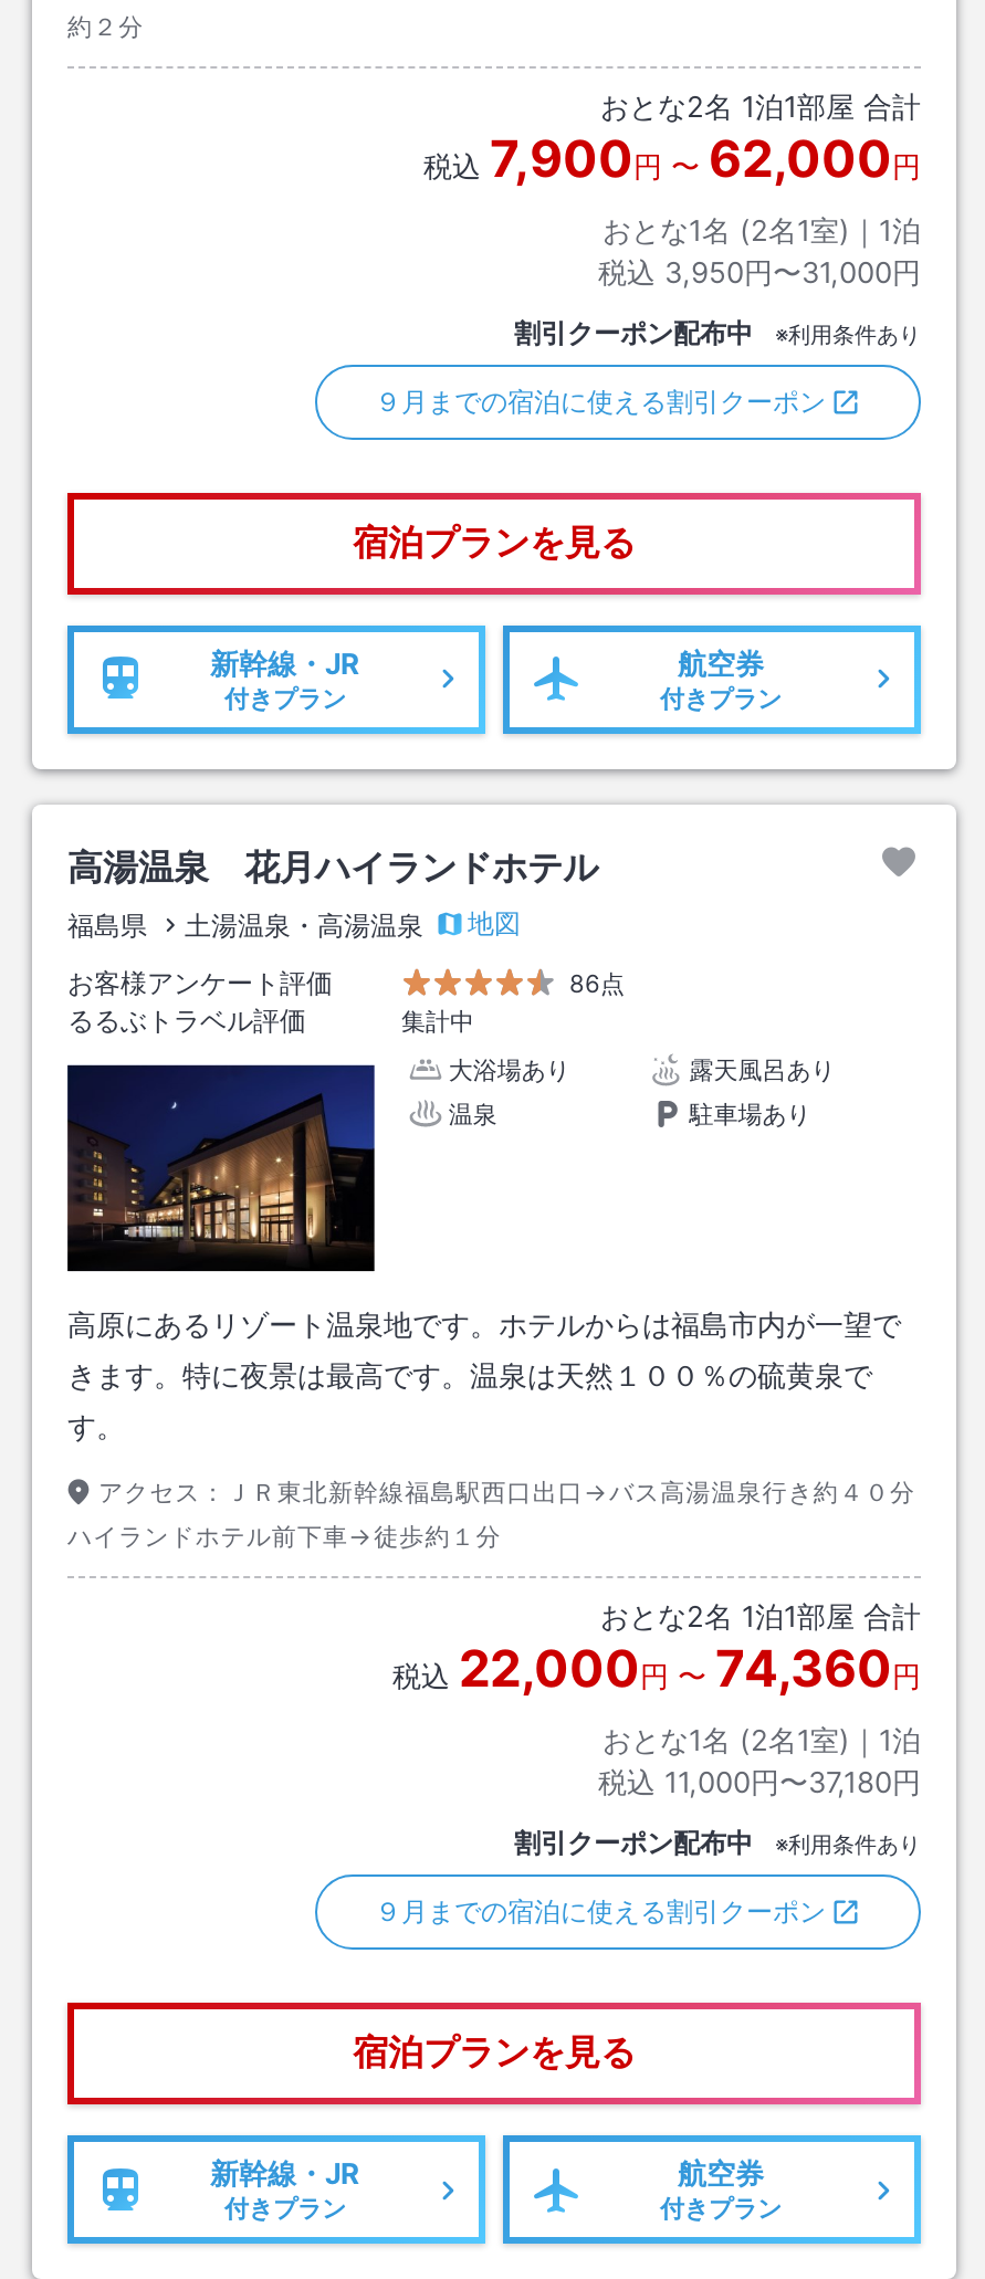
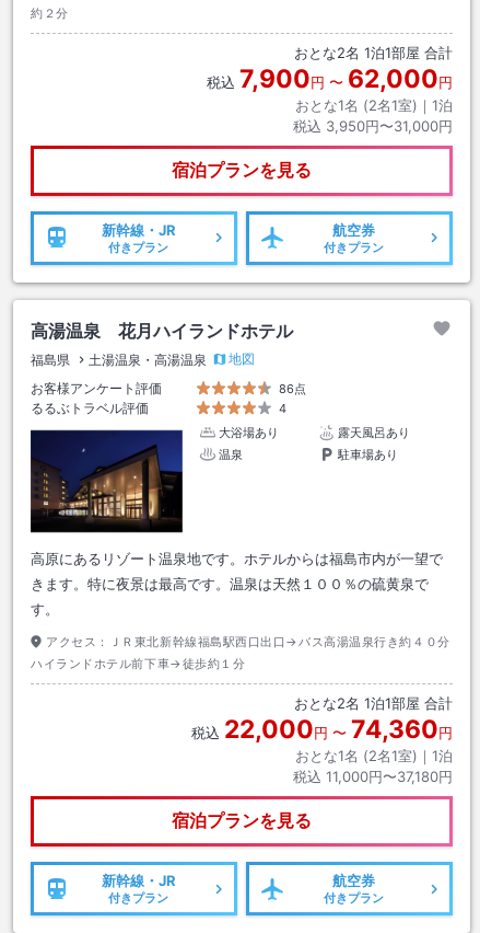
- おとな2名 1泊1部屋 合計
+ おとな2名1泊1部屋 合計

- 割引クーポン配布中
- ※利用条件あり
- ９月までの宿泊に使える割引クーポン

- 集計中
+ 4

- おとな2名 1泊1部屋 合計
+ おとな2名1泊1部屋 合計

- 割引クーポン配布中
- ※利用条件あり
- ９月までの宿泊に使える割引クーポン
